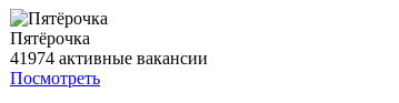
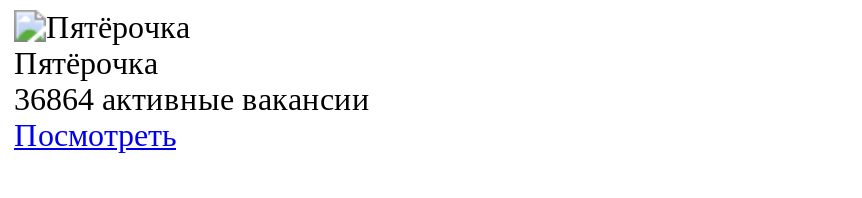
- 41974 активные вакансии
+ 36864 активные вакансии
